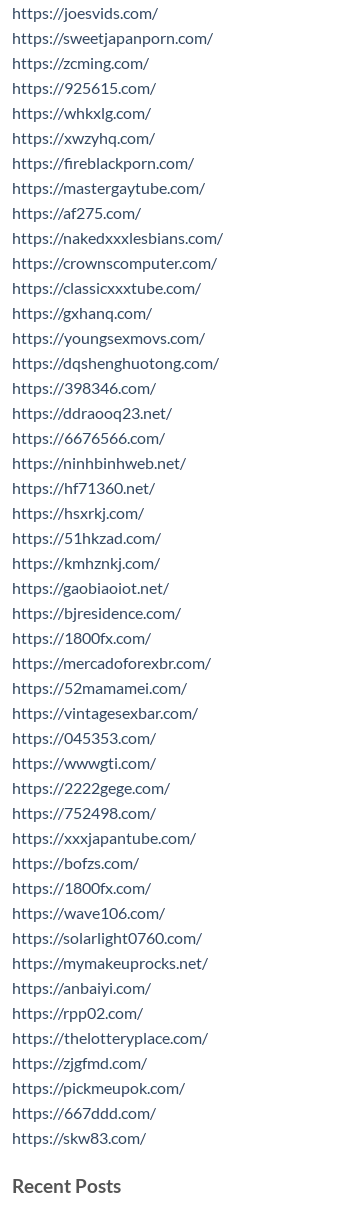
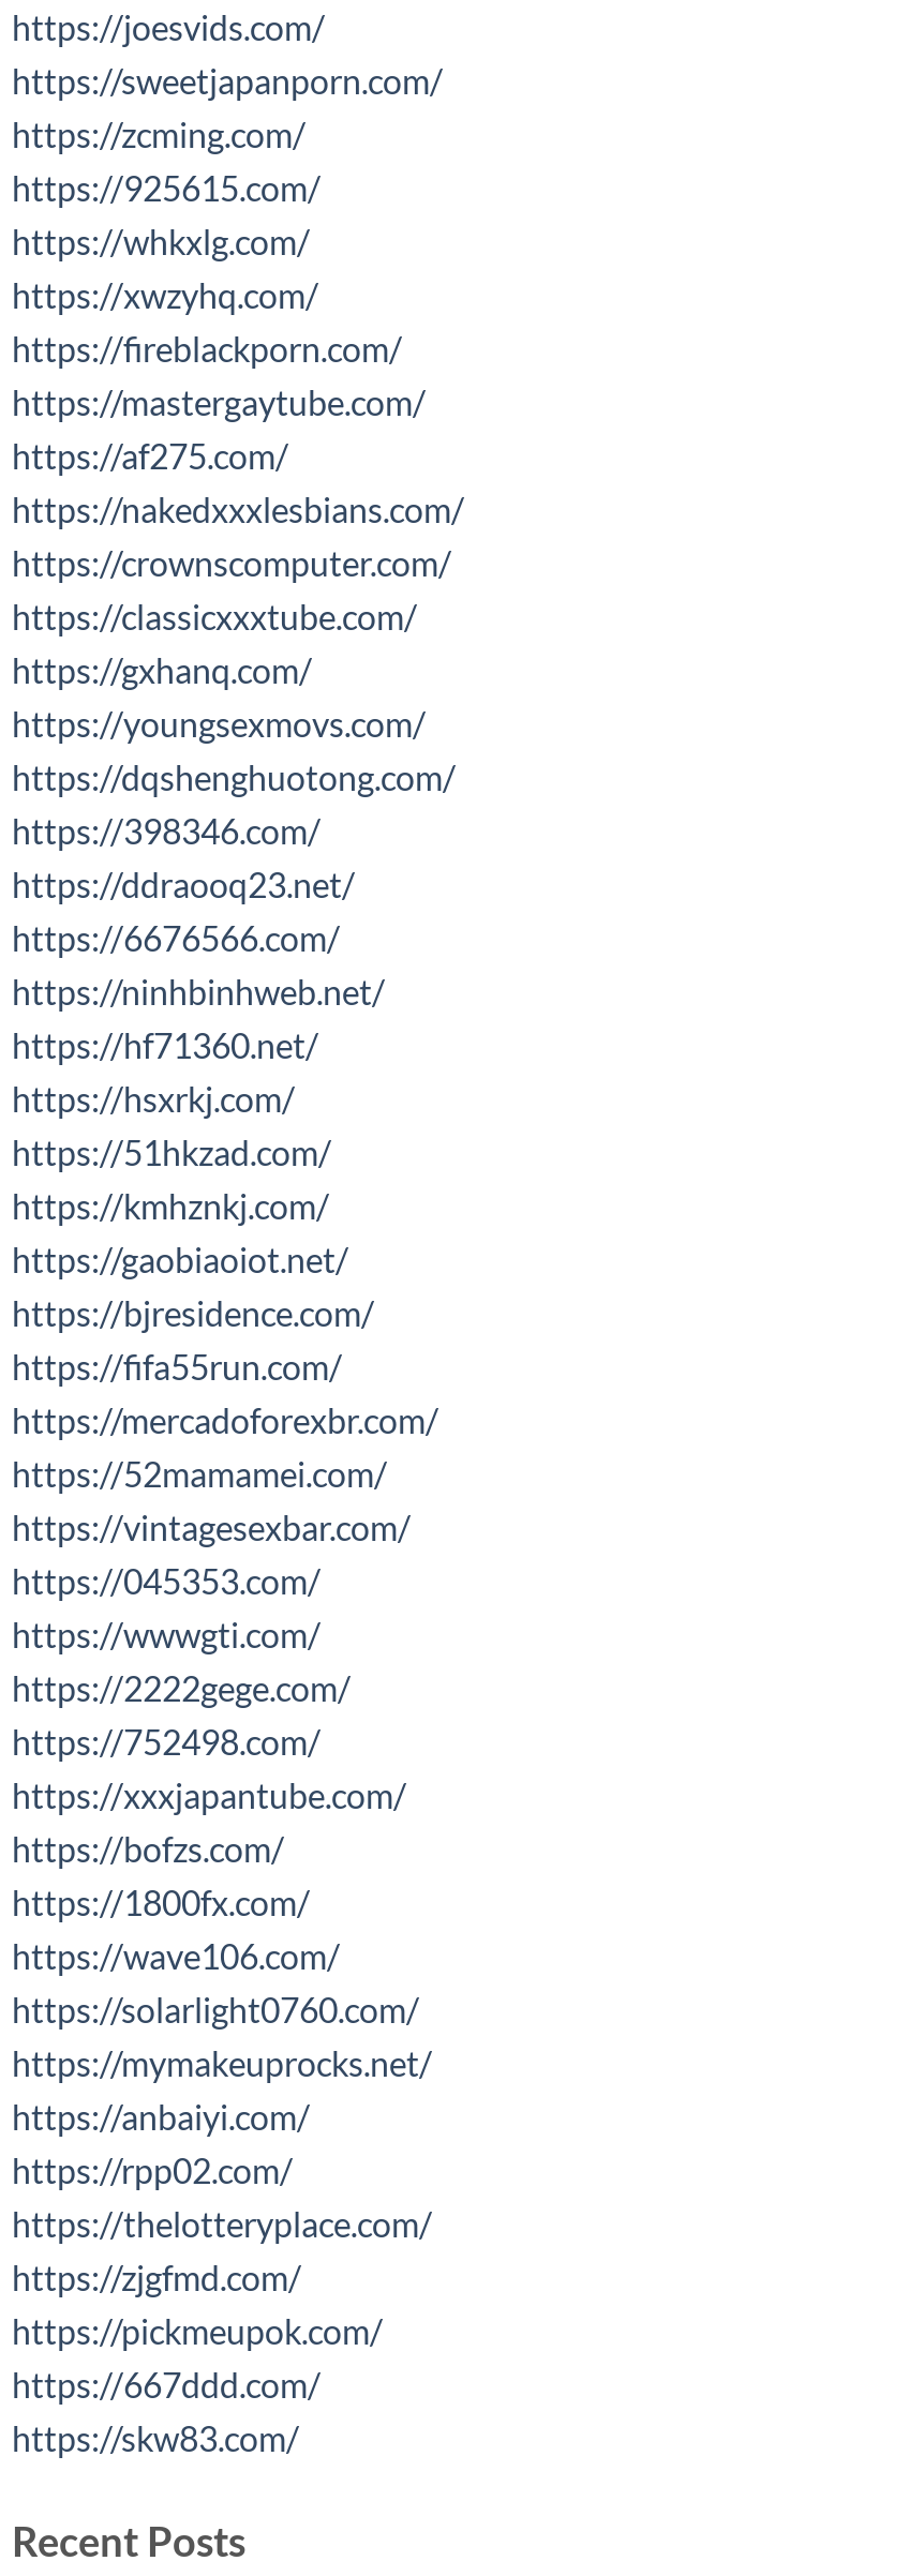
- https://1800fx.com/
+ https://fifa55run.com/
